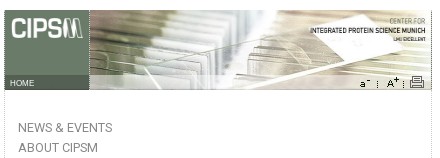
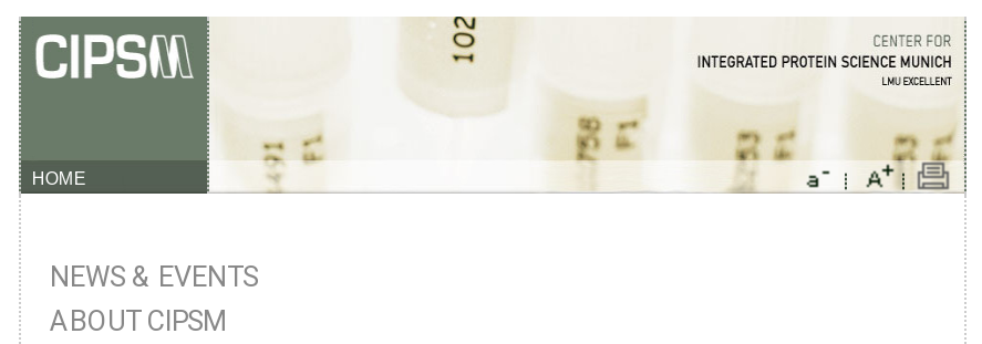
- [image]
+ [image]
